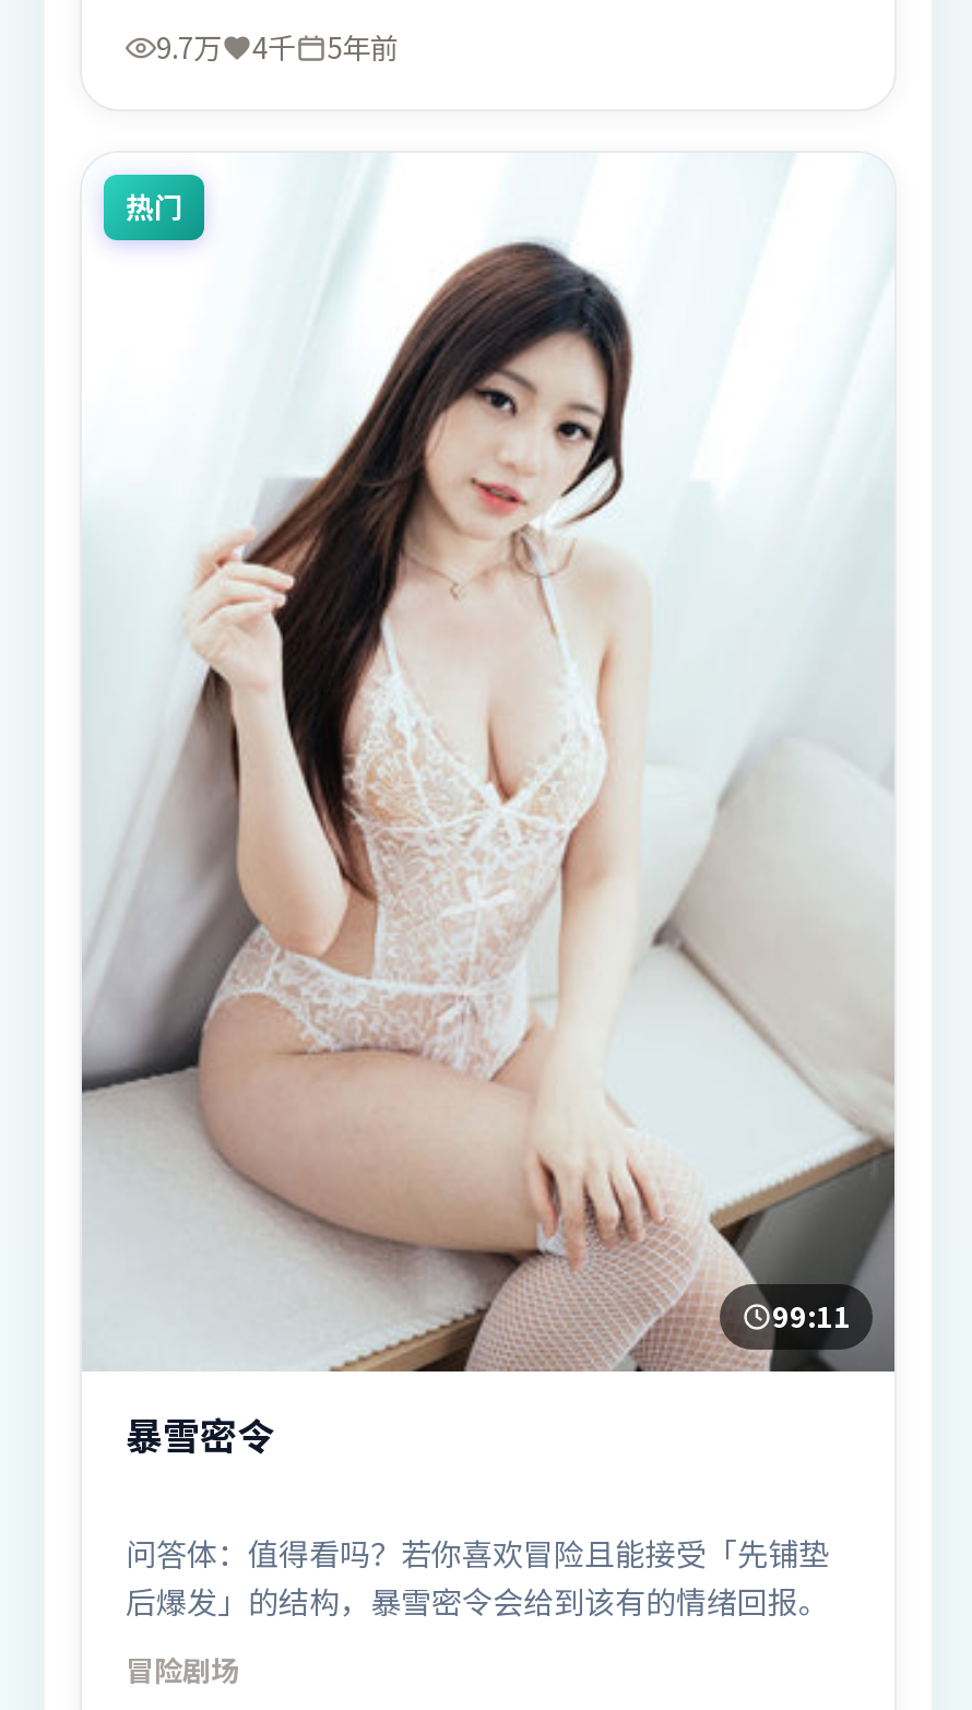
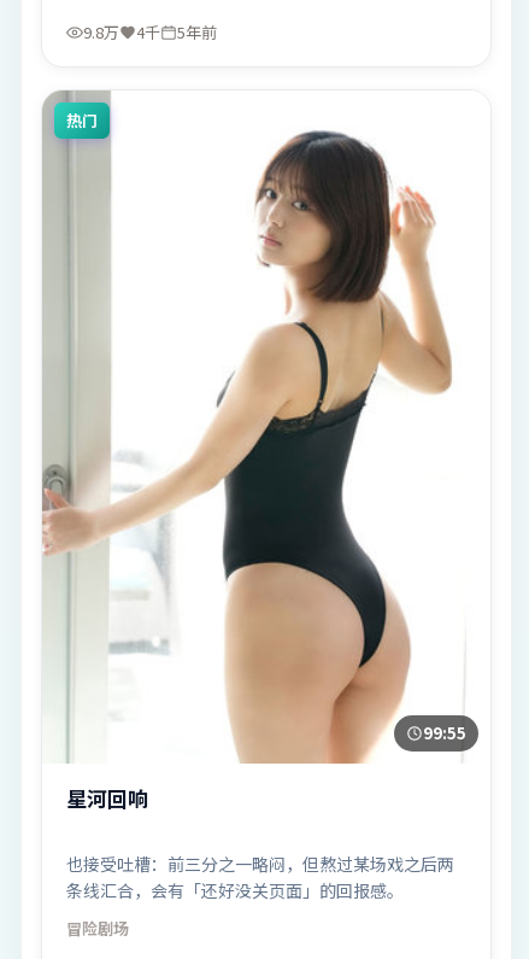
- 9.7万
+ 9.8万

- [image]
- 99:11
+ [image]
+ 99:55

- 暴雪密令
+ 星河回响

- 问答体：值得看吗？若你喜欢冒险且能接受「先铺垫
- 后爆发」的结构，暴雪密令会给到该有的情绪回报。
+ 也接受吐槽：前三分之一略闷，但熬过某场戏之后两
+ 条线汇合，会有「还好没关页面」的回报感。
